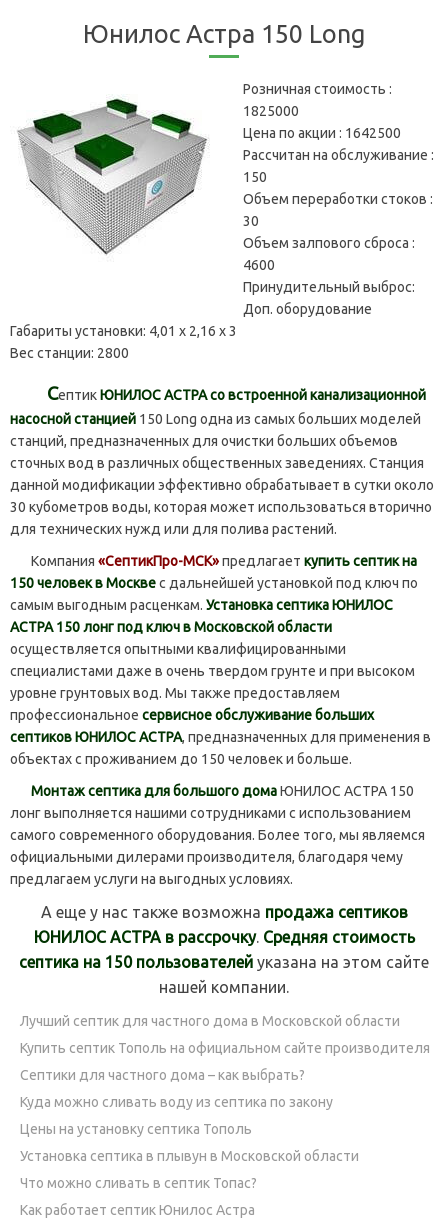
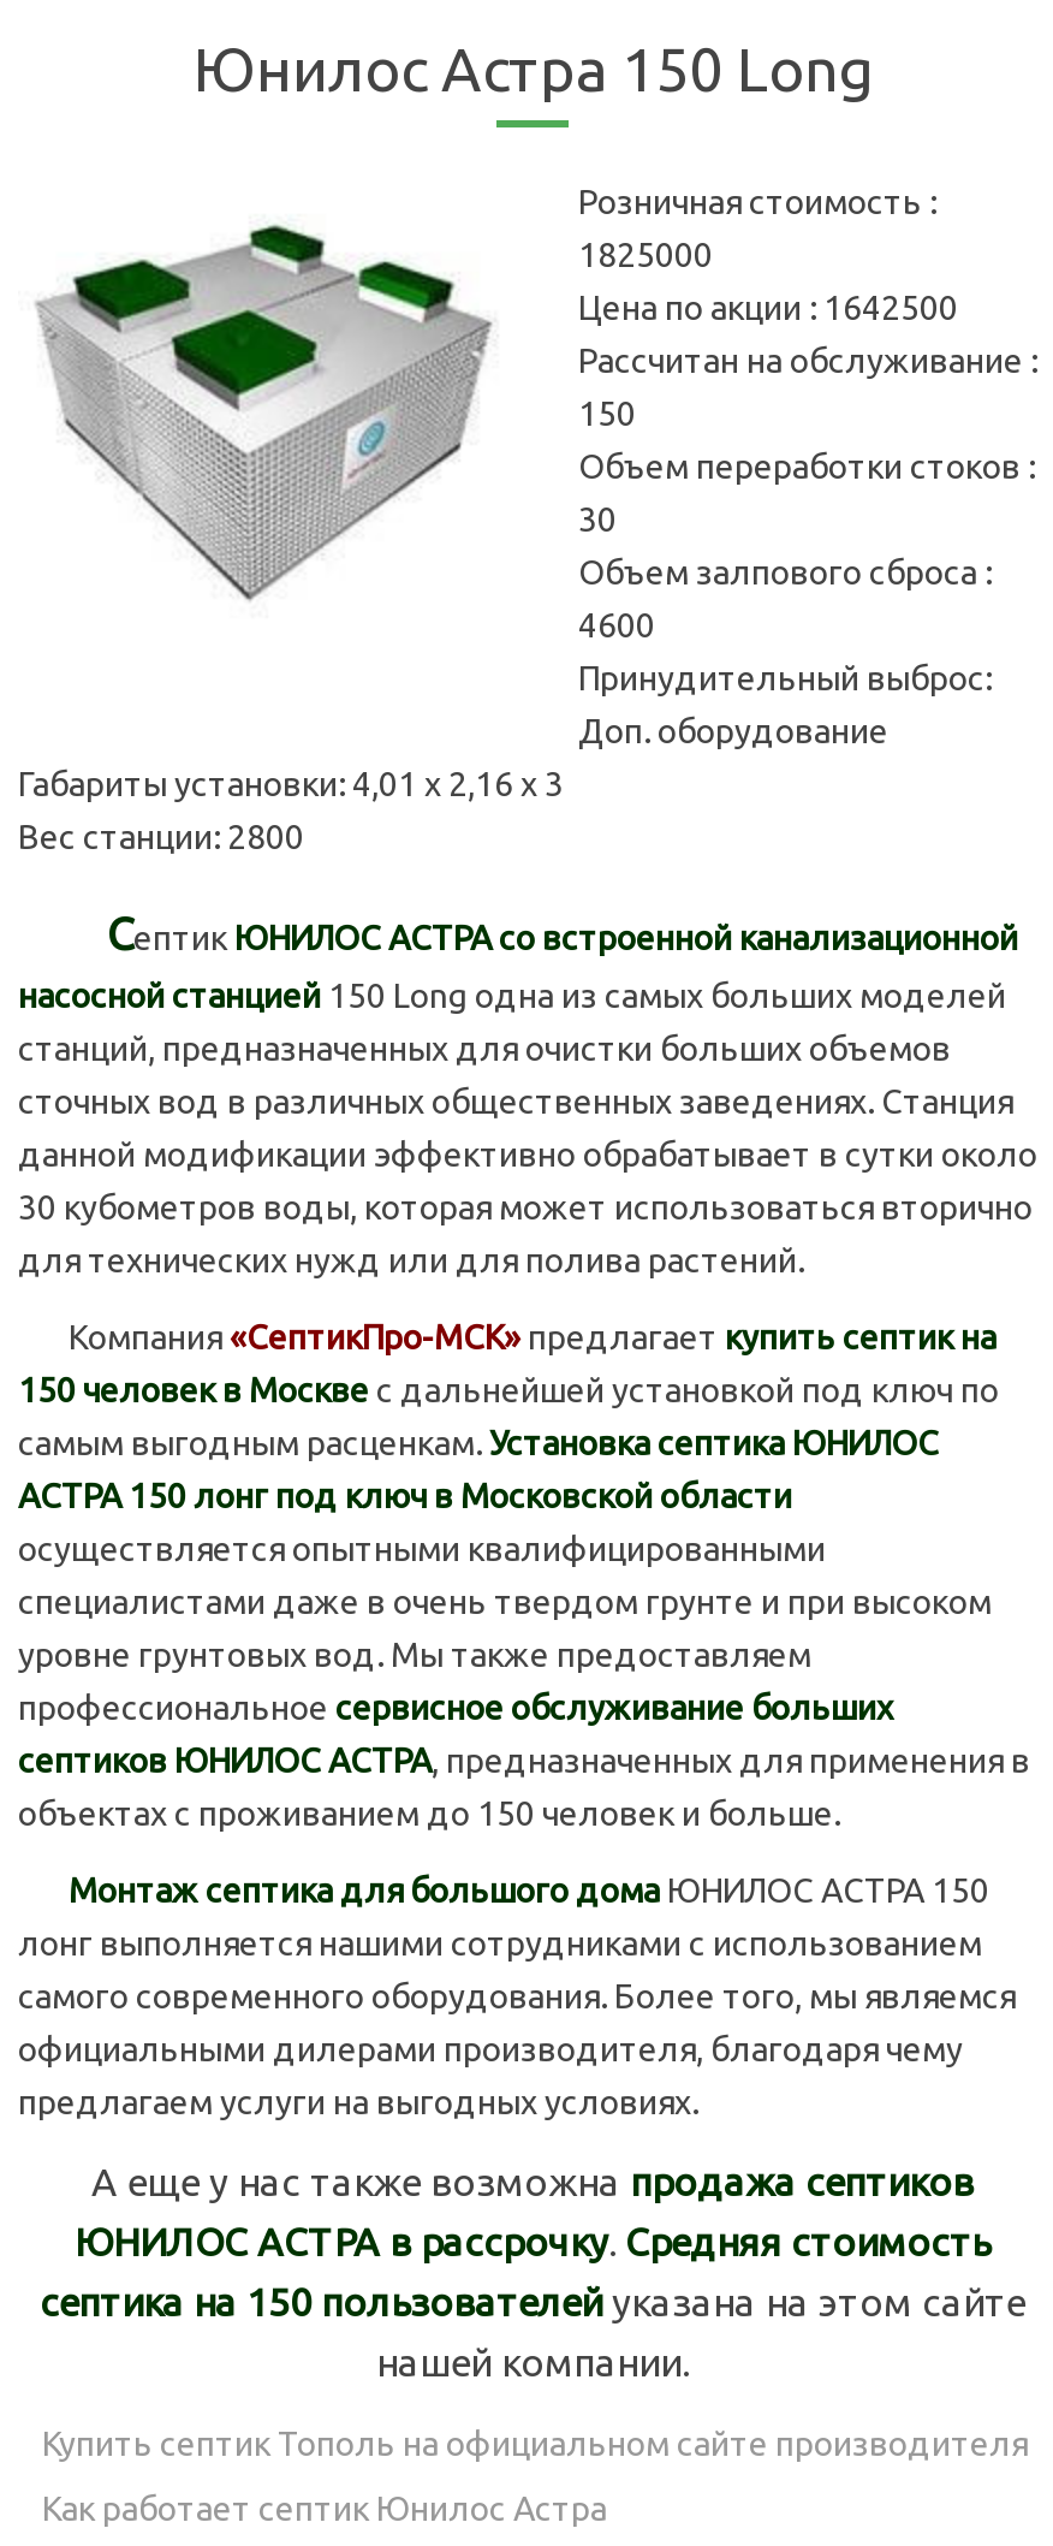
- Лучший септик для частного дома в Московской области

- Септики для частного дома – как выбрать?
- Куда можно сливать воду из септика по закону
- Цены на установку септика Тополь
- Установка септика в плывун в Московской области
- Что можно сливать в септик Топас?
